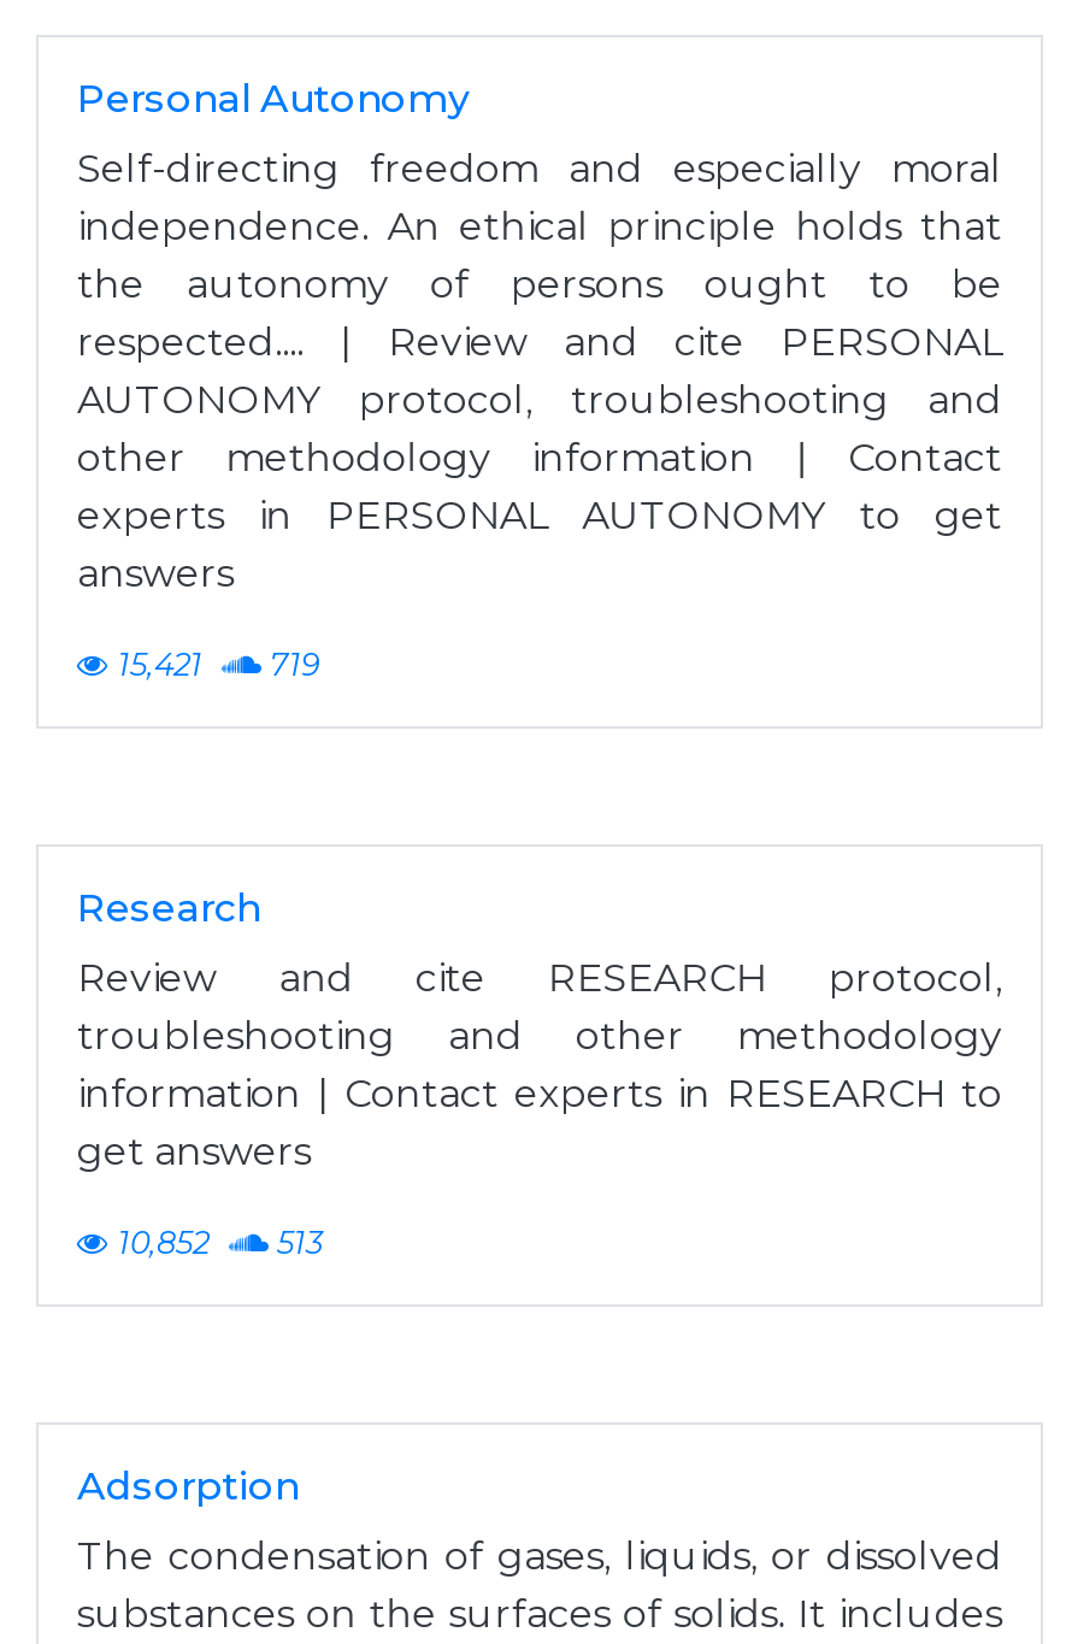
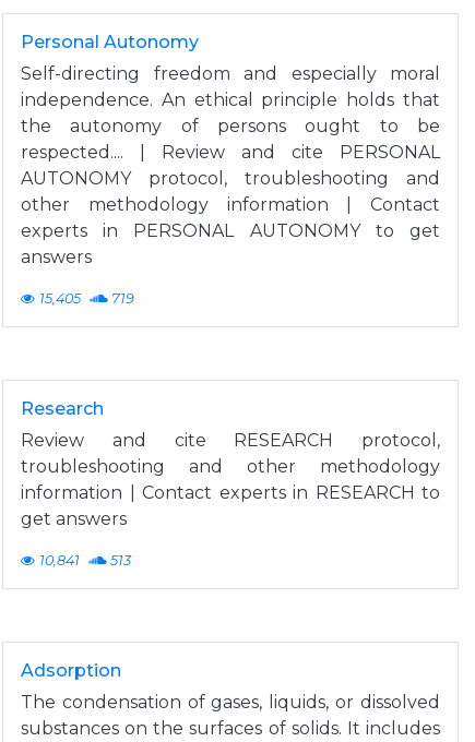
- 15,421 719
+ 15,405 719

- 10,852 513
+ 10,841 513
